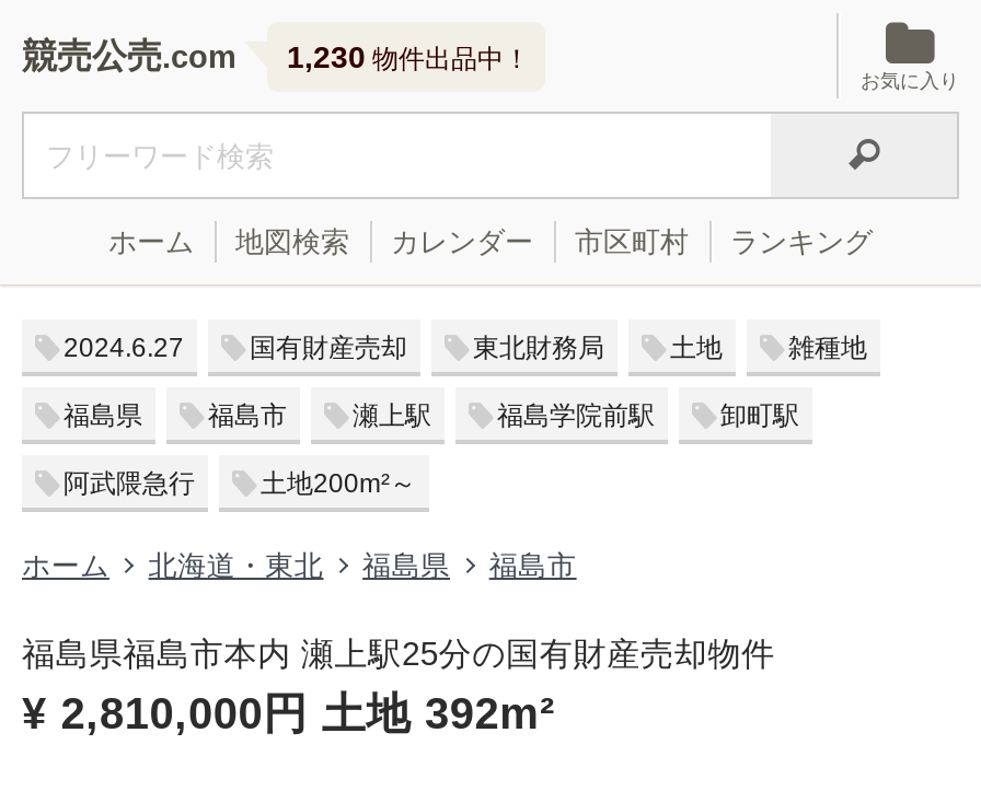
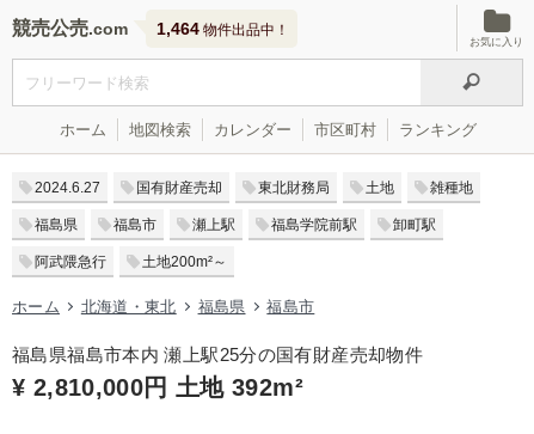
- 1,230物件出品中！
+ 1,464物件出品中！
